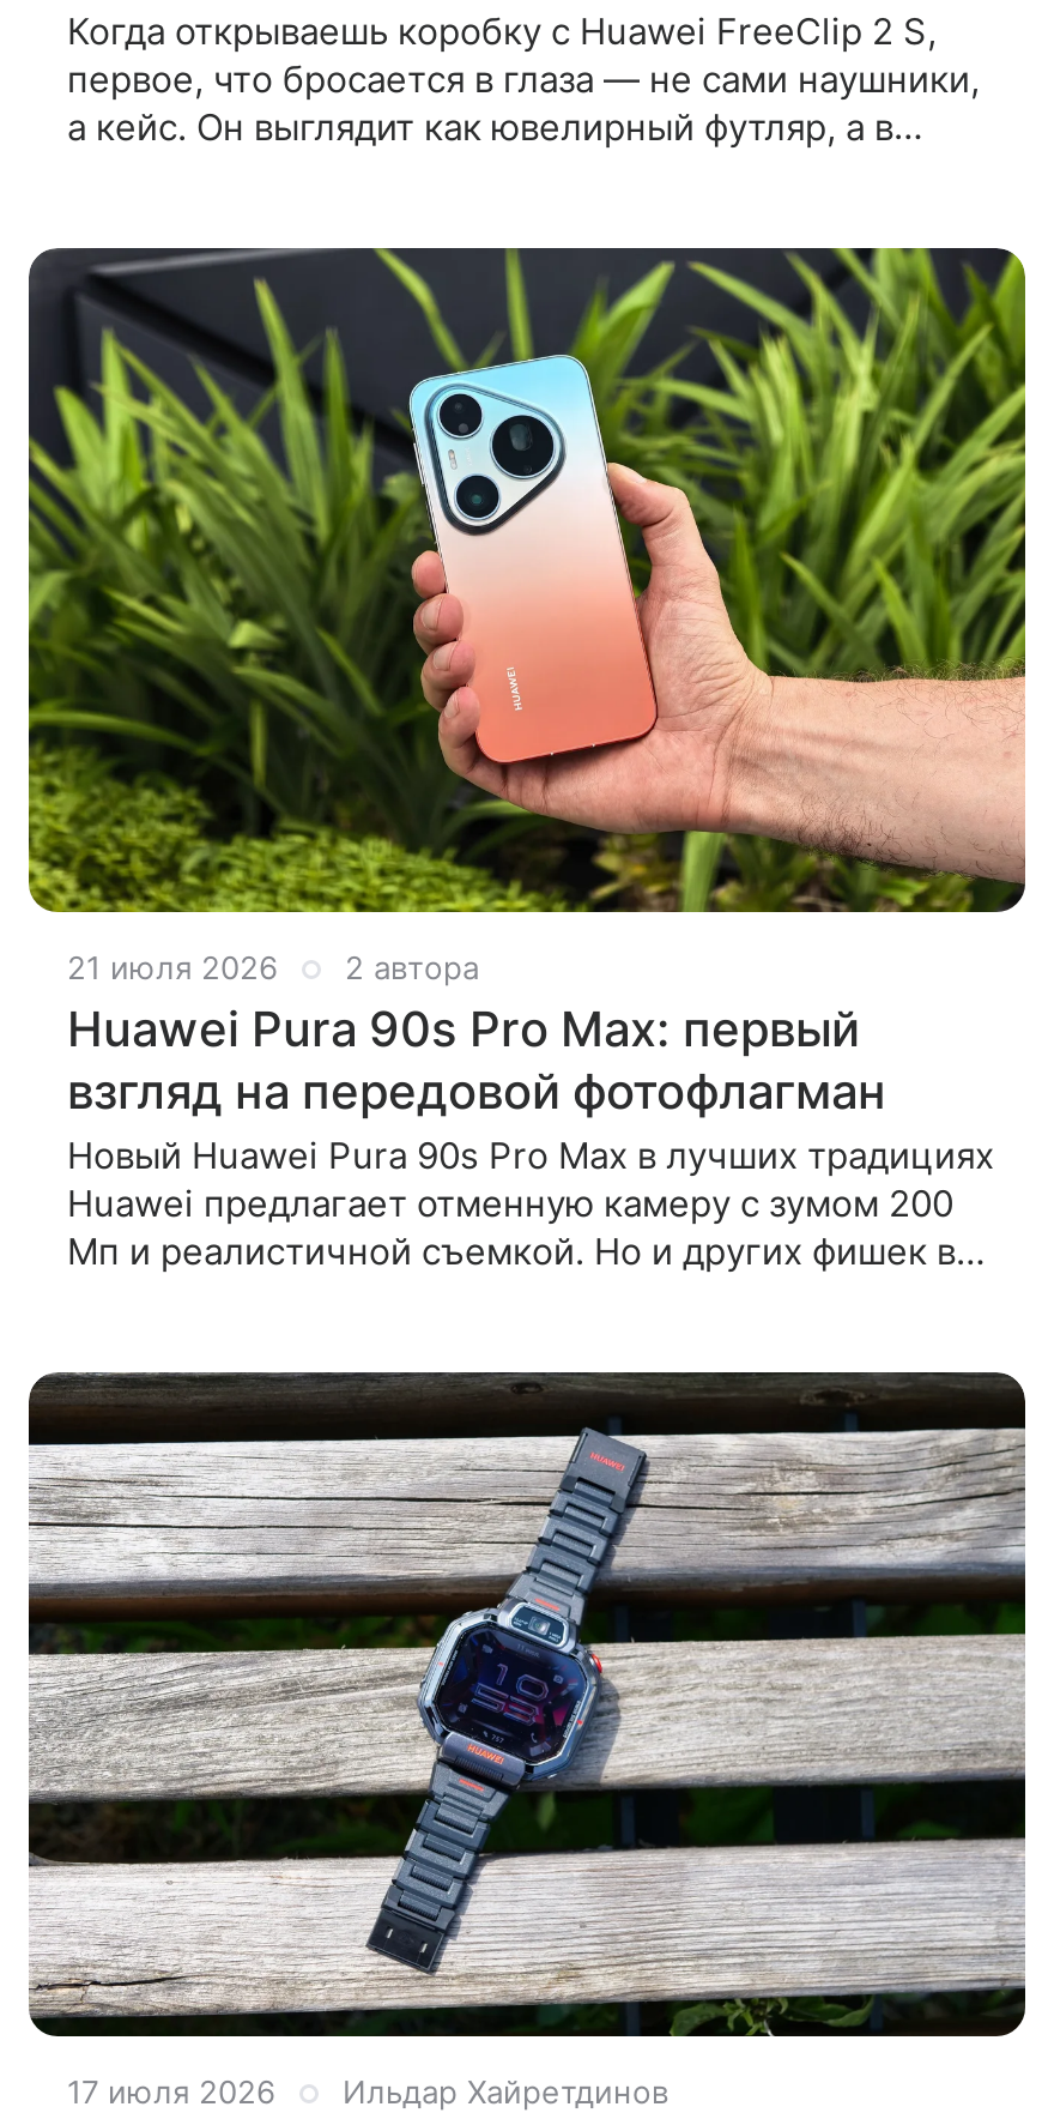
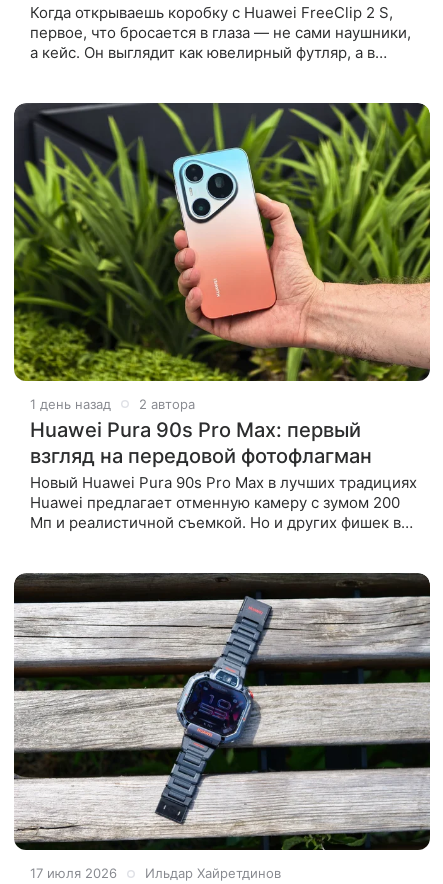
- 21 июля 2026 2 автора
+ 1 день назад 2 автора
